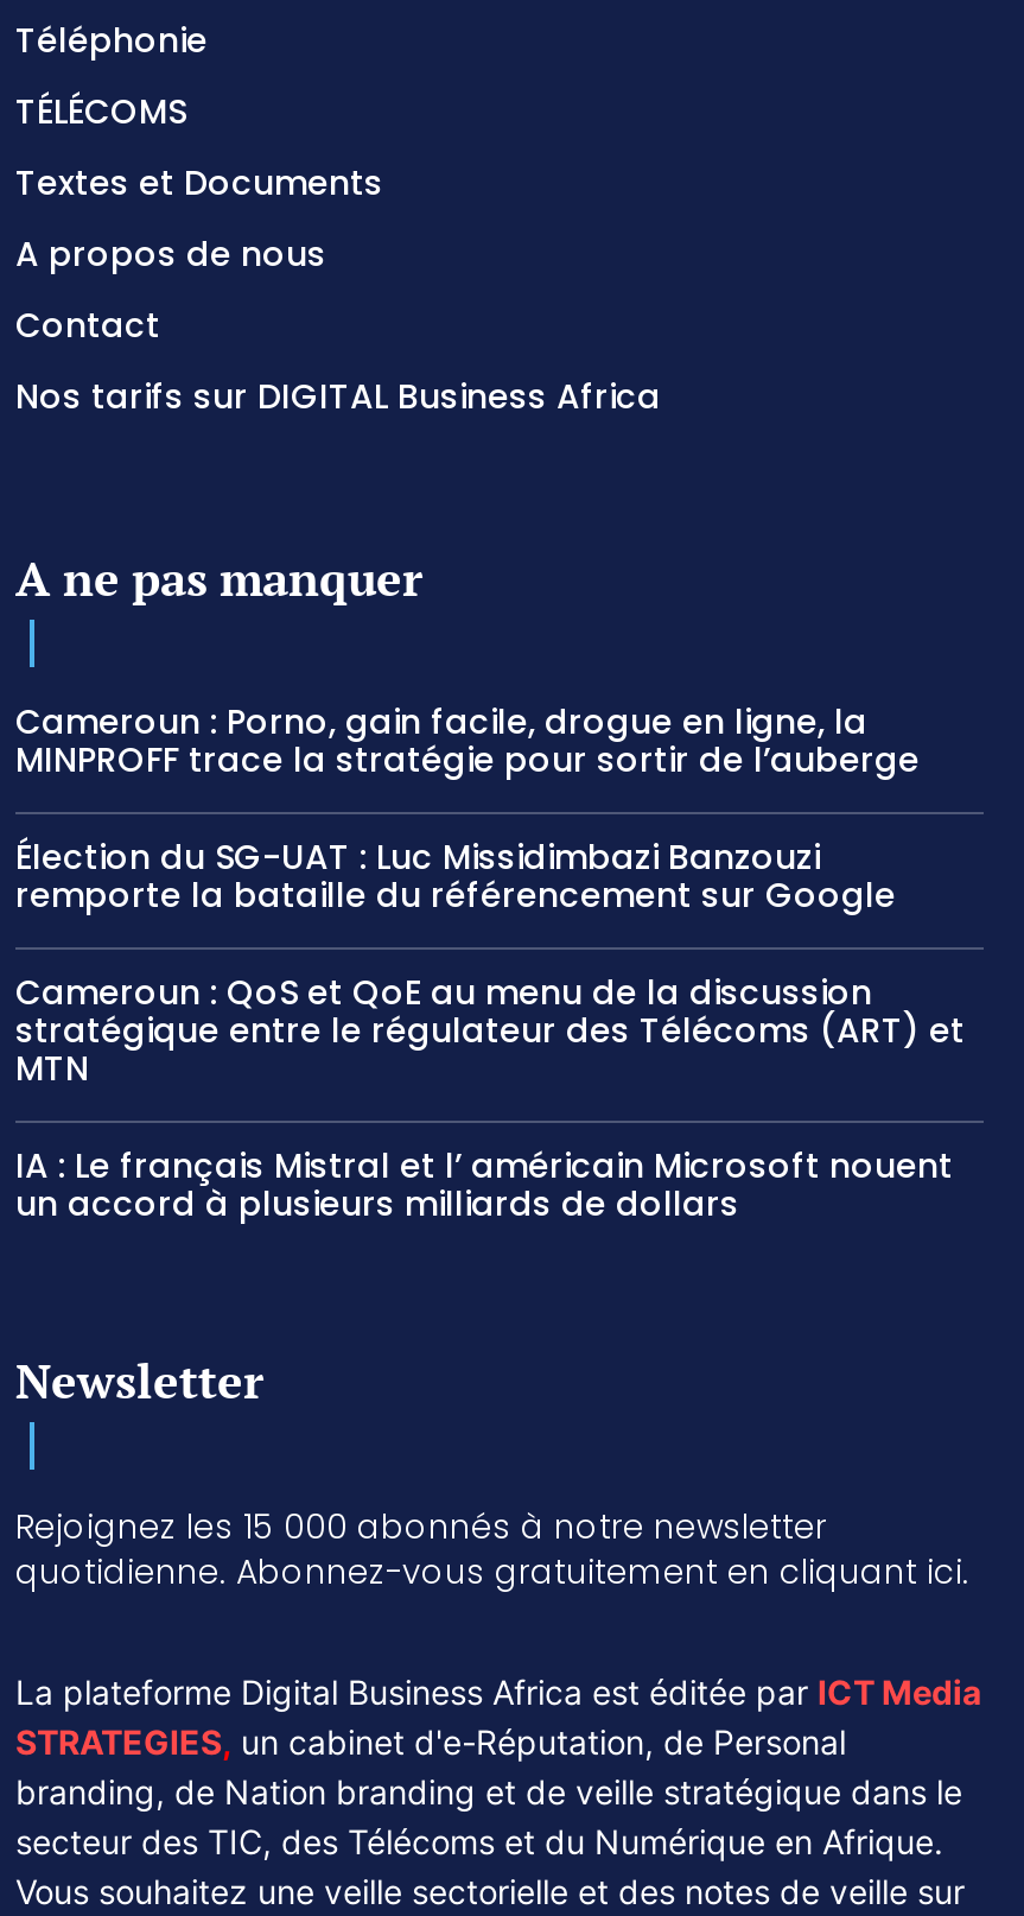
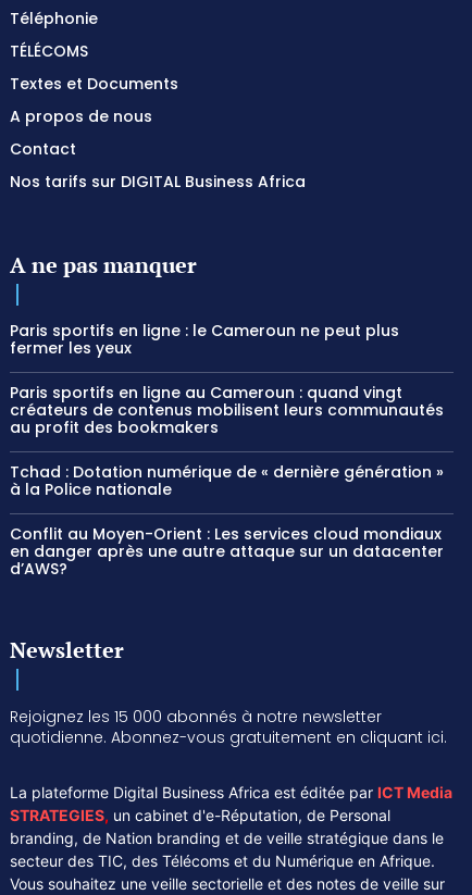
- Cameroun : Porno, gain facile, drogue en ligne, la
- MINPROFF trace la stratégie pour sortir de l’auberge
+ Paris sportifs en ligne : le Cameroun ne peut plus
+ fermer les yeux

- Élection du SG-UAT : Luc Missidimbazi Banzouzi
- remporte la bataille du référencement sur Google
+ Paris sportifs en ligne au Cameroun : quand vingt
+ créateurs de contenus mobilisent leurs communautés
+ au profit des bookmakers

- Cameroun : QoS et QoE au menu de la discussion
- stratégique entre le régulateur des Télécoms (ART) et
- MTN
+ Tchad : Dotation numérique de « dernière génération »
+ à la Police nationale

- IA : Le français Mistral et l’ américain Microsoft nouent
- un accord à plusieurs milliards de dollars
+ Conflit au Moyen-Orient : Les services cloud mondiaux
+ en danger après une autre attaque sur un datacenter
+ d’AWS?
